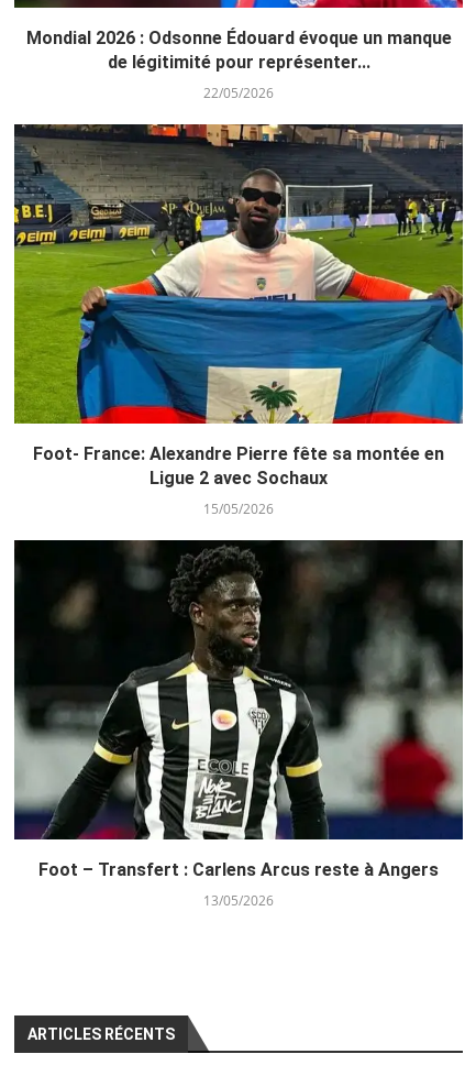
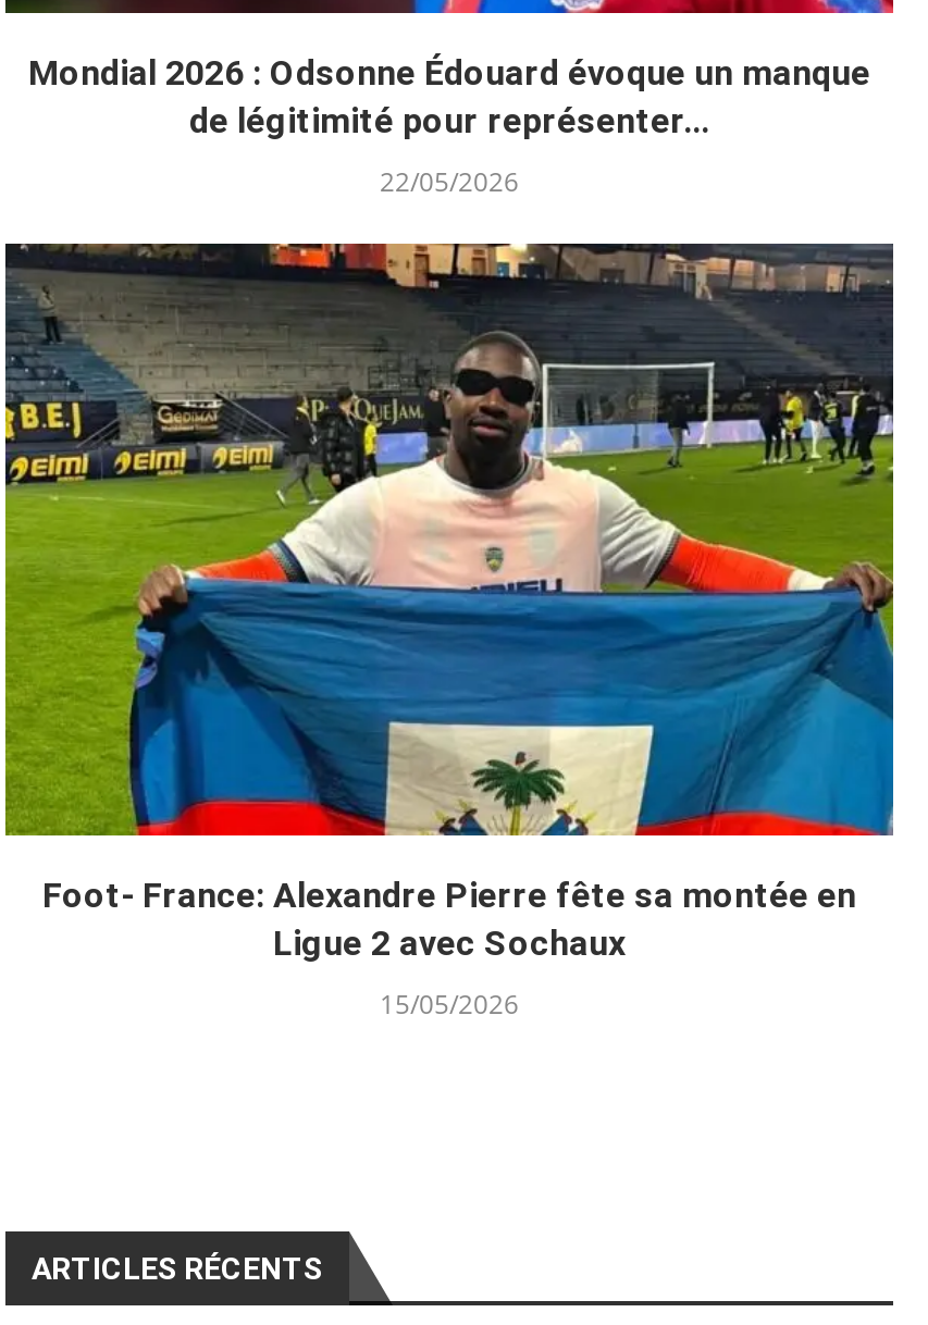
- [image]
- Foot – Transfert : Carlens Arcus reste à Angers
- 13/05/2026
